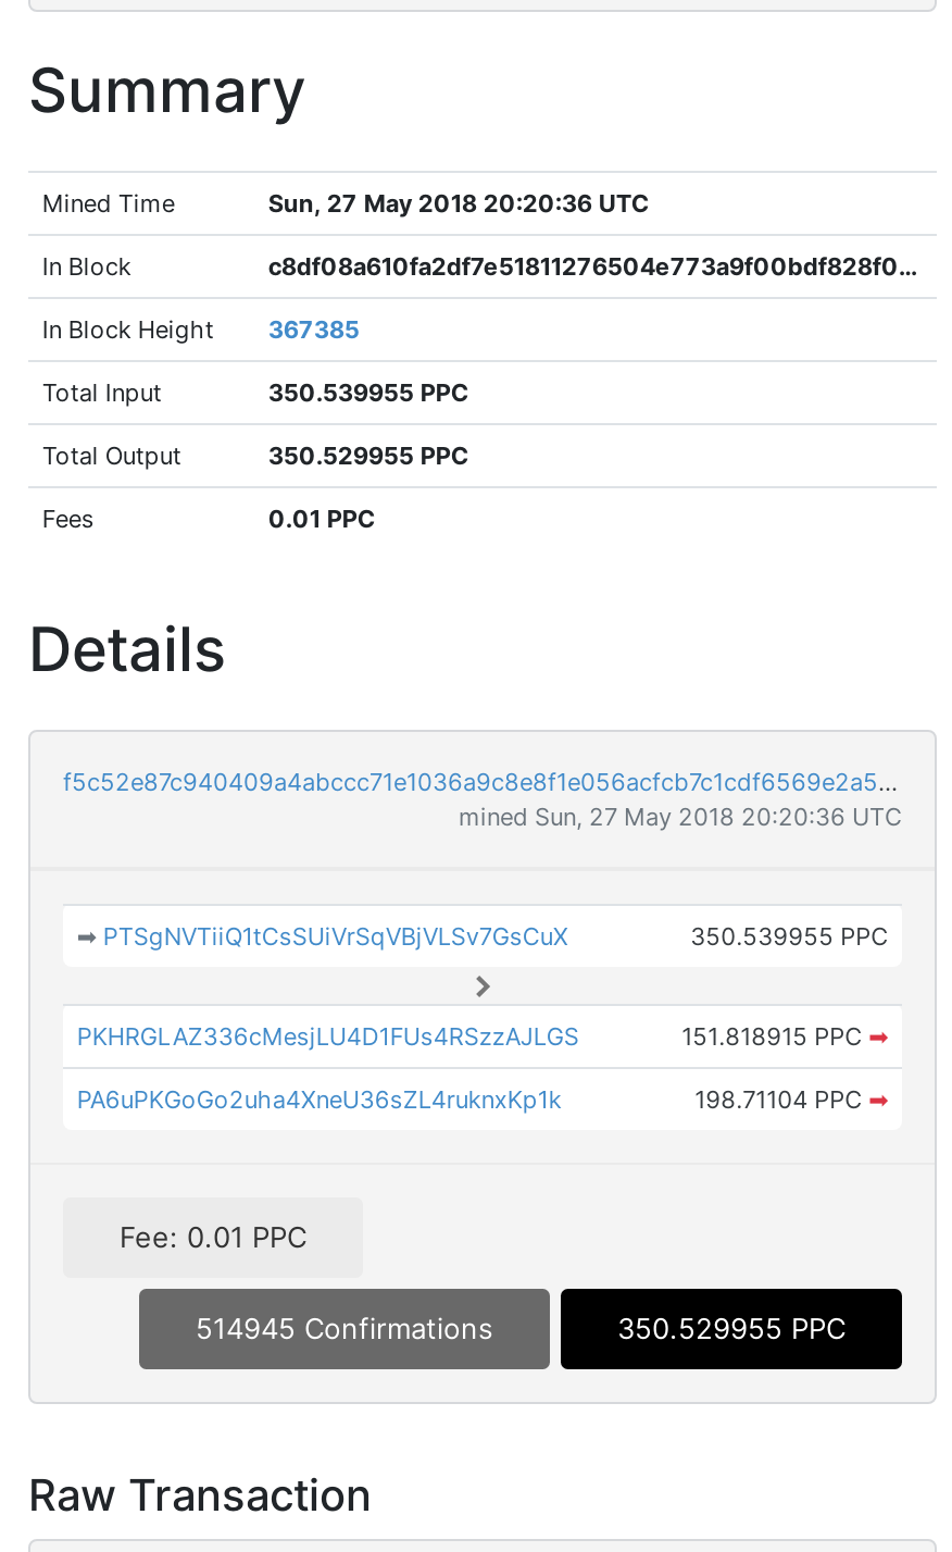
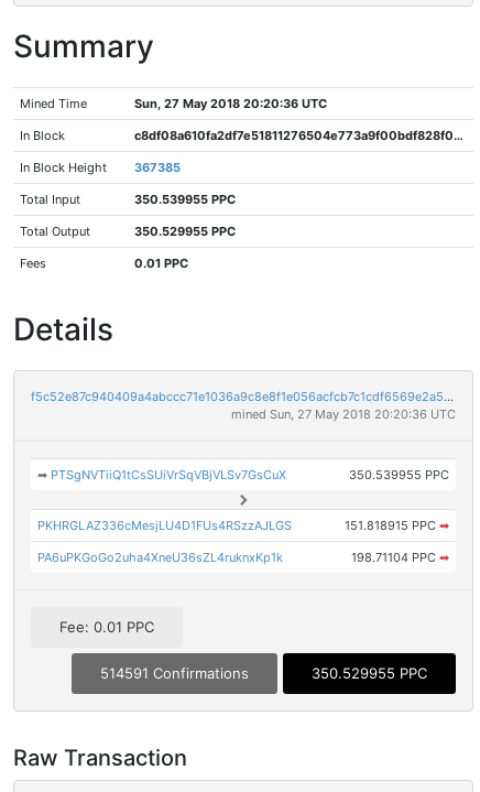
- 514945 Confirmations
+ 514591 Confirmations
